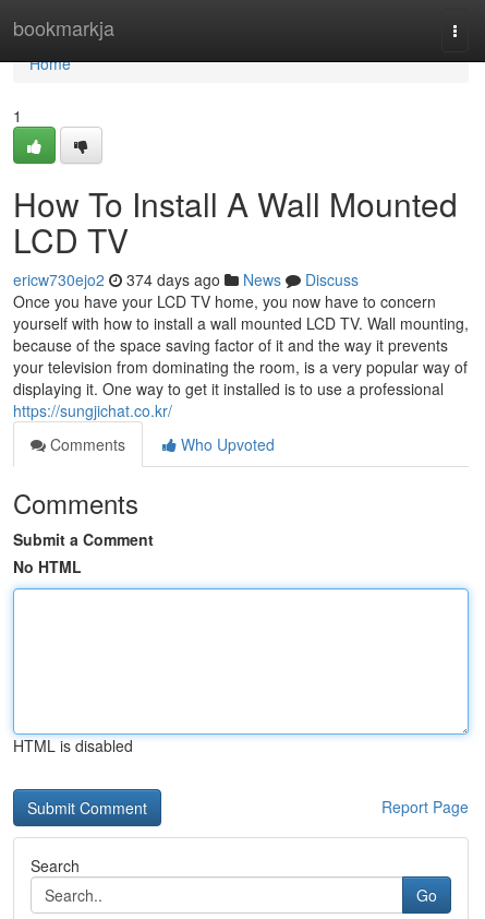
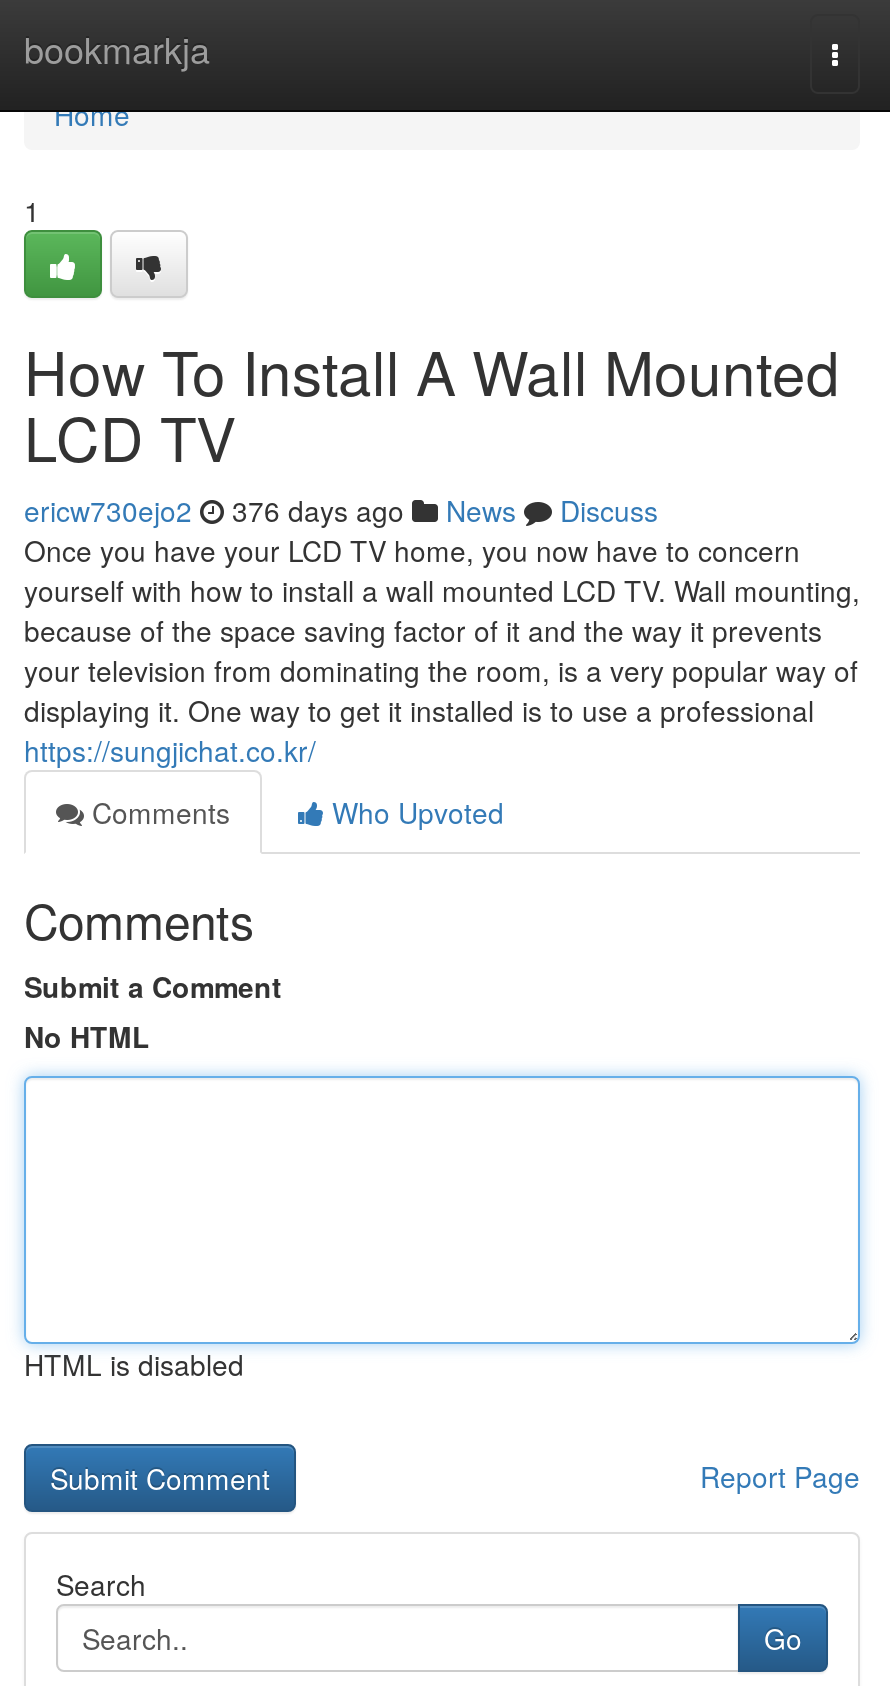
- ericw730ejo2 374 days ago News Discuss
+ ericw730ejo2 376 days ago News Discuss
